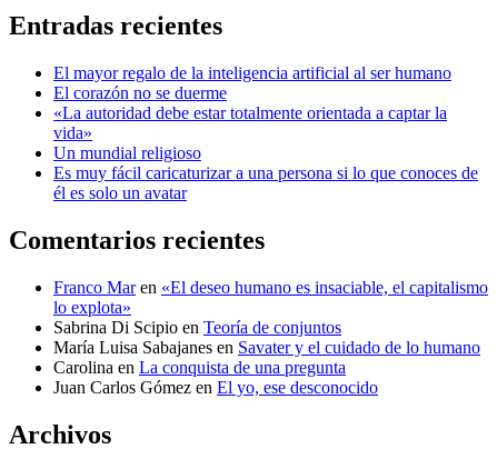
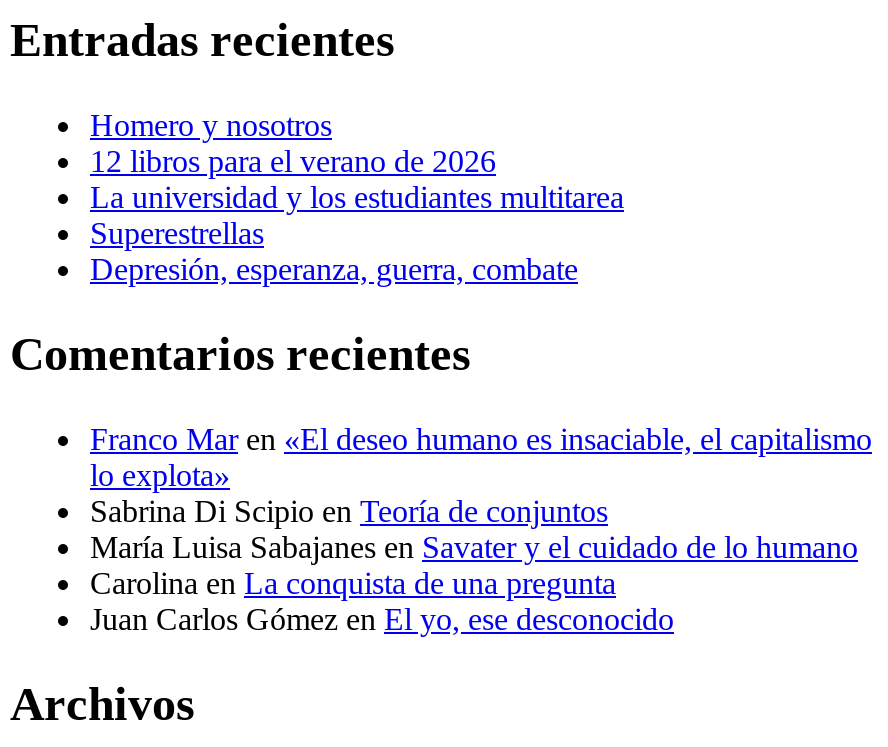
- El mayor regalo de la inteligencia artificial al ser humano
- El corazón no se duerme
- «La autoridad debe estar totalmente orientada a captar la
- vida»
- Un mundial religioso
- Es muy fácil caricaturizar a una persona si lo que conoces de
- él es solo un avatar
+ Homero y nosotros
+ 12 libros para el verano de 2026
+ La universidad y los estudiantes multitarea
+ Superestrellas
+ Depresión, esperanza, guerra, combate
